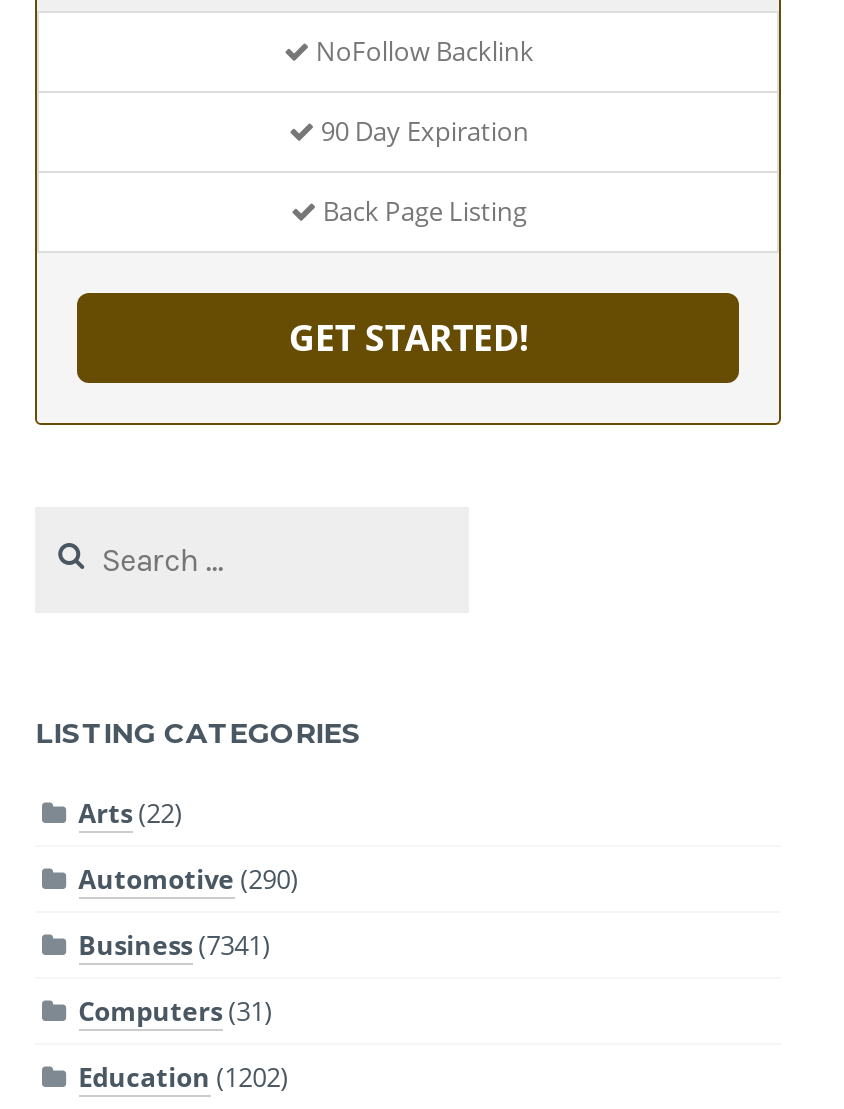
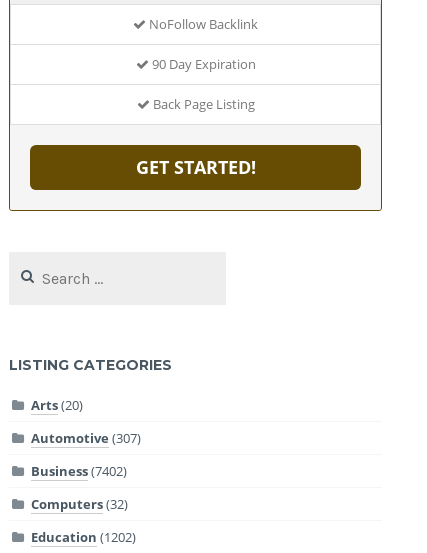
- Arts (22)
+ Arts (20)

- Automotive (290)
+ Automotive (307)

- Business (7341)
+ Business (7402)

- Computers (31)
+ Computers (32)
